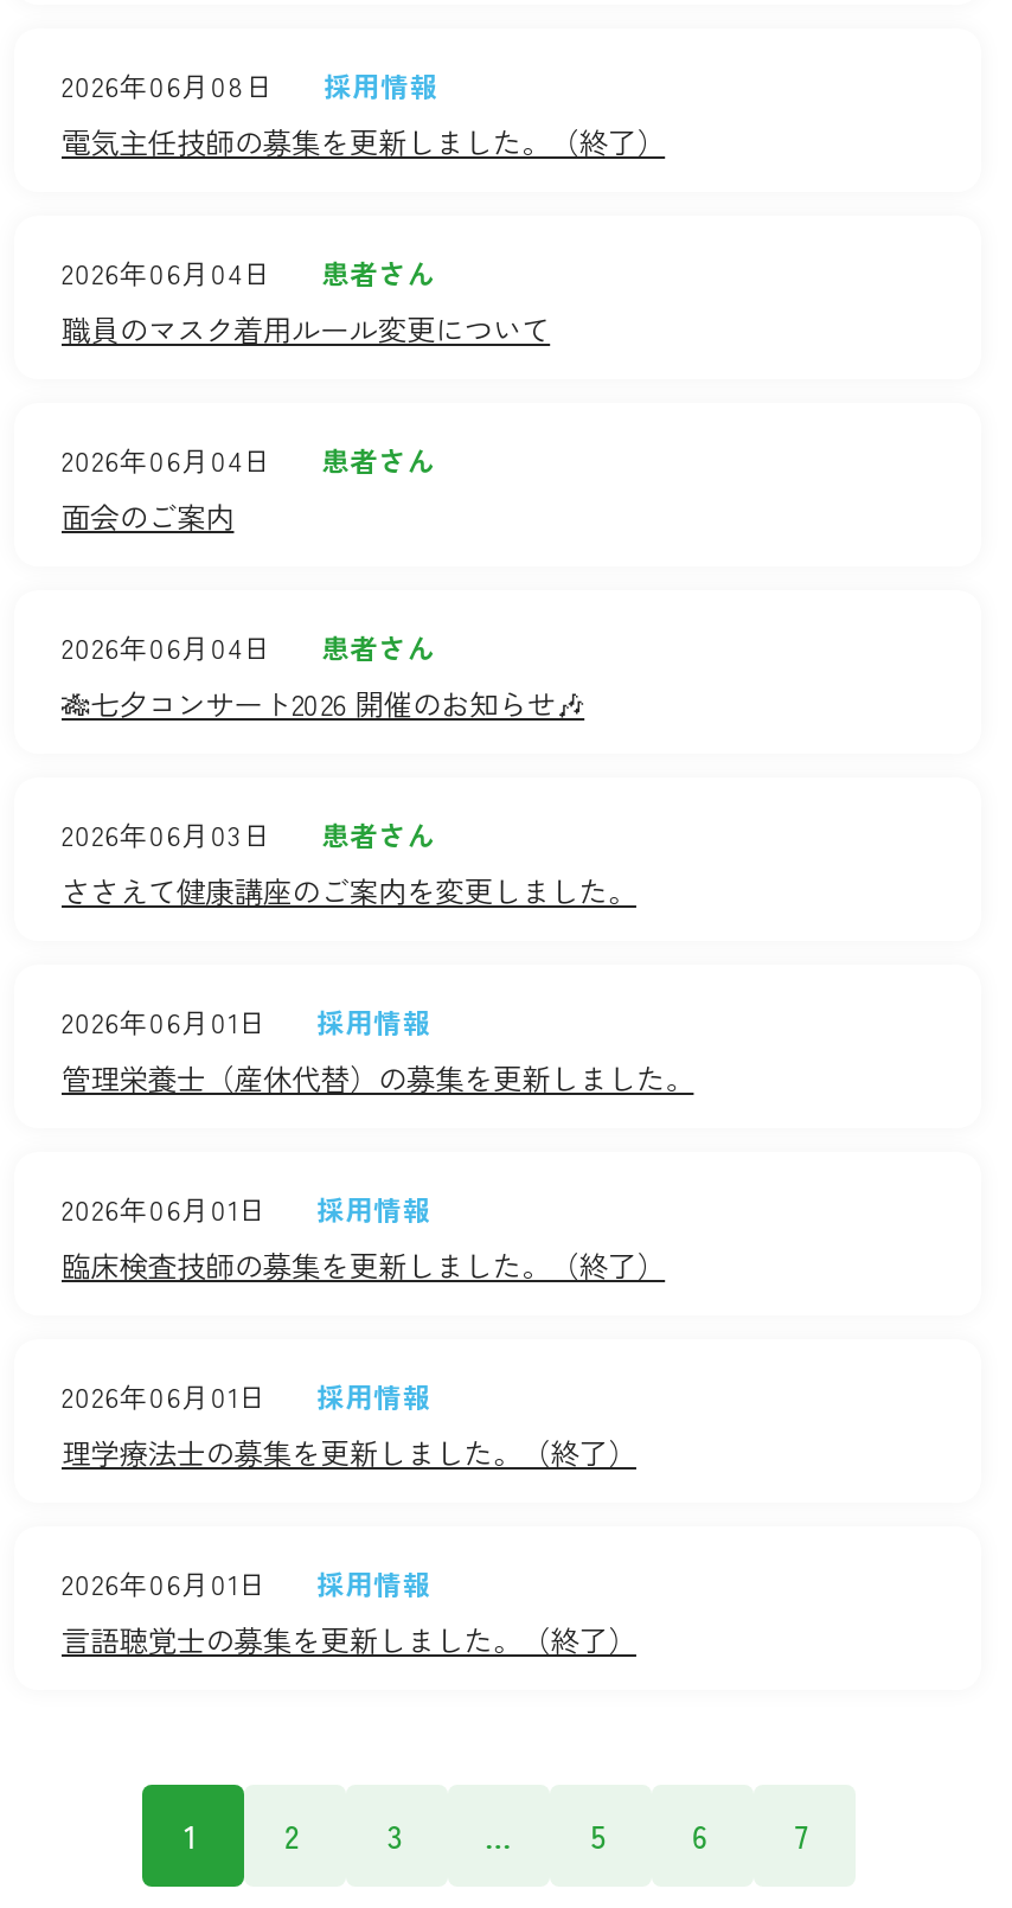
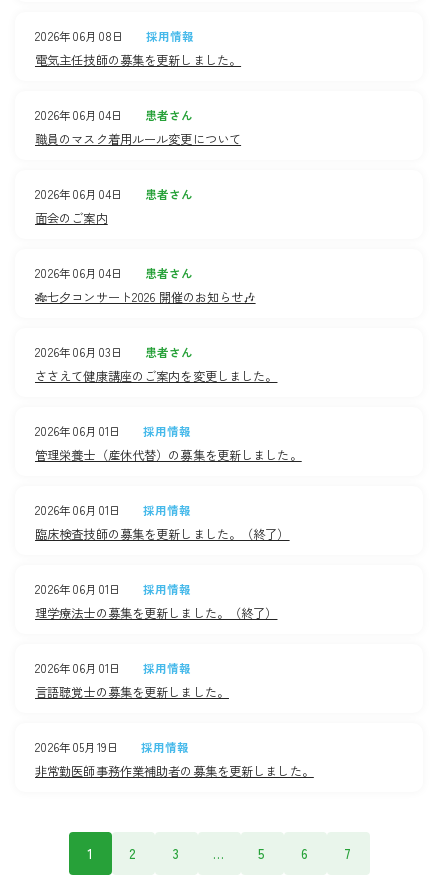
- 電気主任技師の募集を更新しました。（終了）
+ 電気主任技師の募集を更新しました。

- 言語聴覚士の募集を更新しました。（終了）
+ 言語聴覚士の募集を更新しました。
+ 2026年05月19日
+ 採用情報
+ 非常勤医師事務作業補助者の募集を更新しました。
